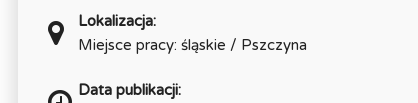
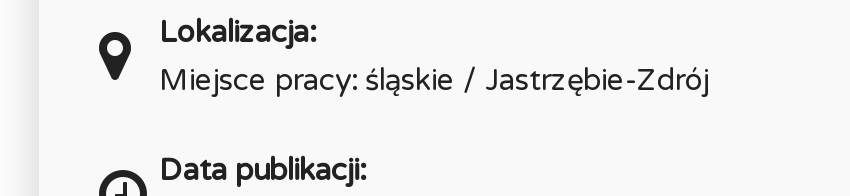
- Miejsce pracy: śląskie / Pszczyna
+ Miejsce pracy: śląskie / Jastrzębie-Zdrój
